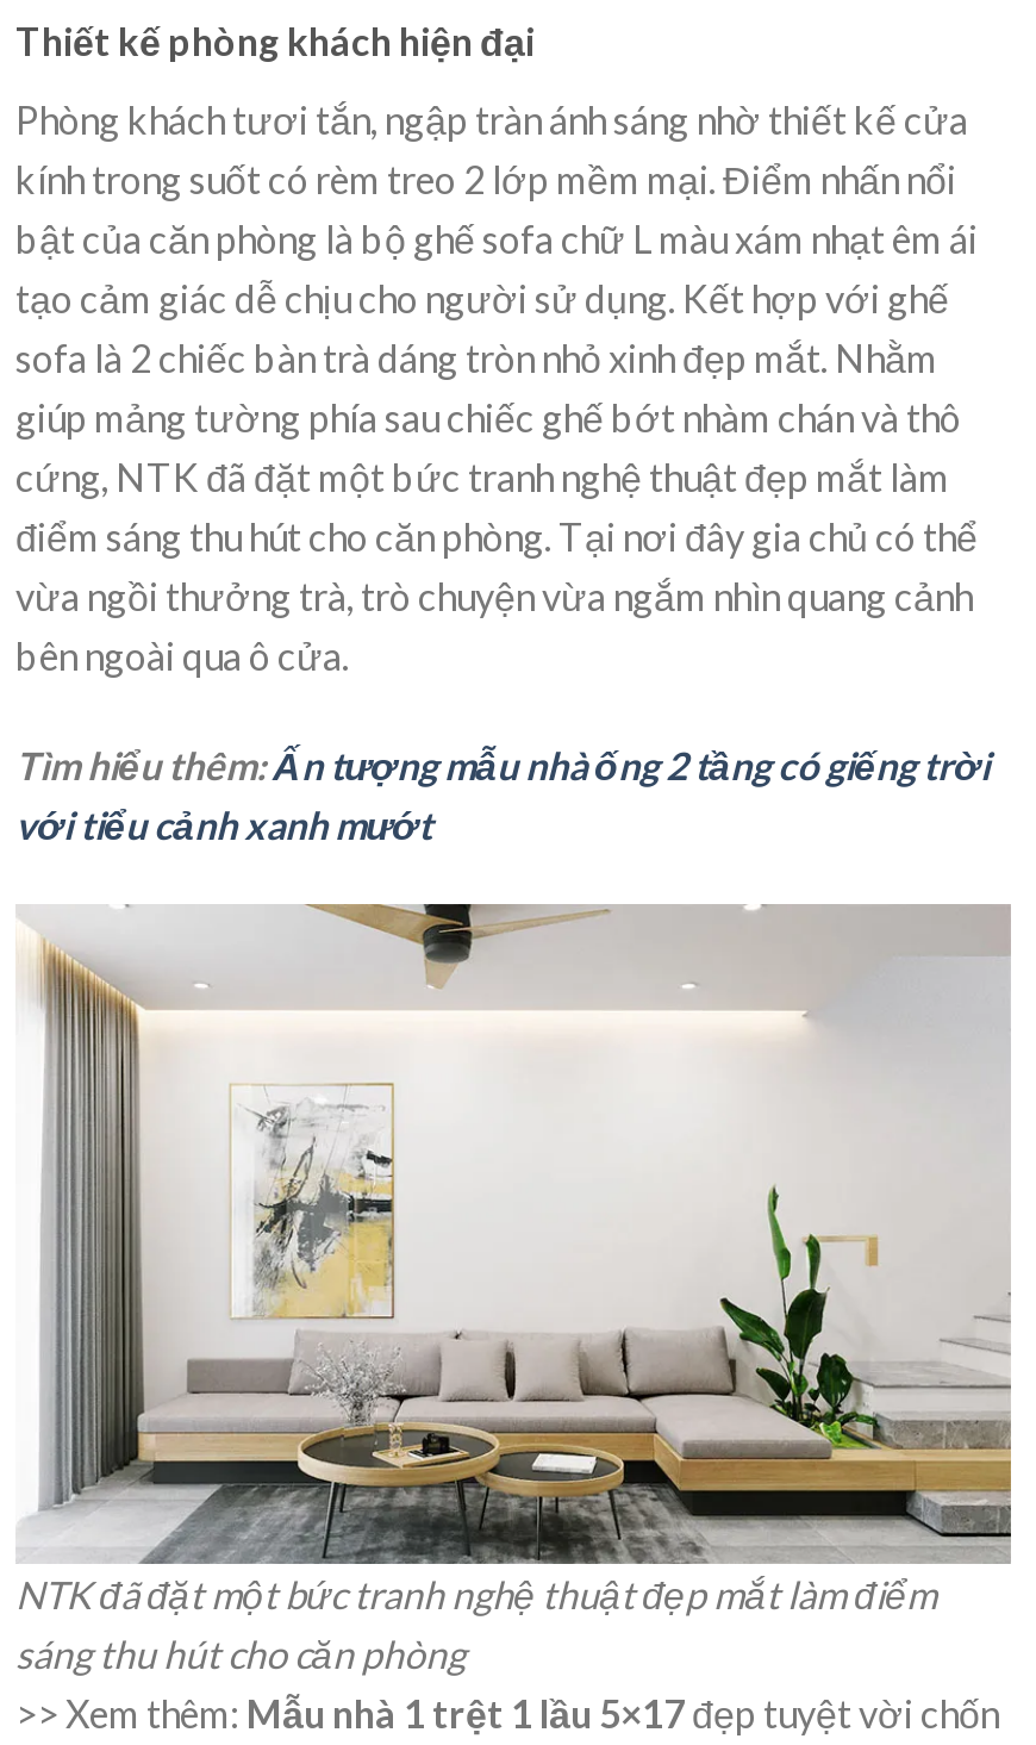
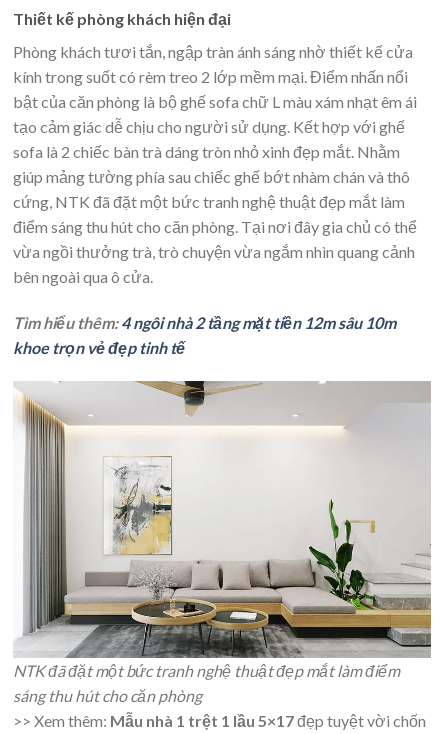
- Tìm hiểu thêm:Ấn tượng mẫu nhà ống 2 tầng có giếng trời
- với tiểu cảnh xanh mướt
+ Tìm hiểu thêm:4 ngôi nhà 2 tầng mặt tiền 12m sâu 10m
+ khoe trọn vẻ đẹp tinh tế
